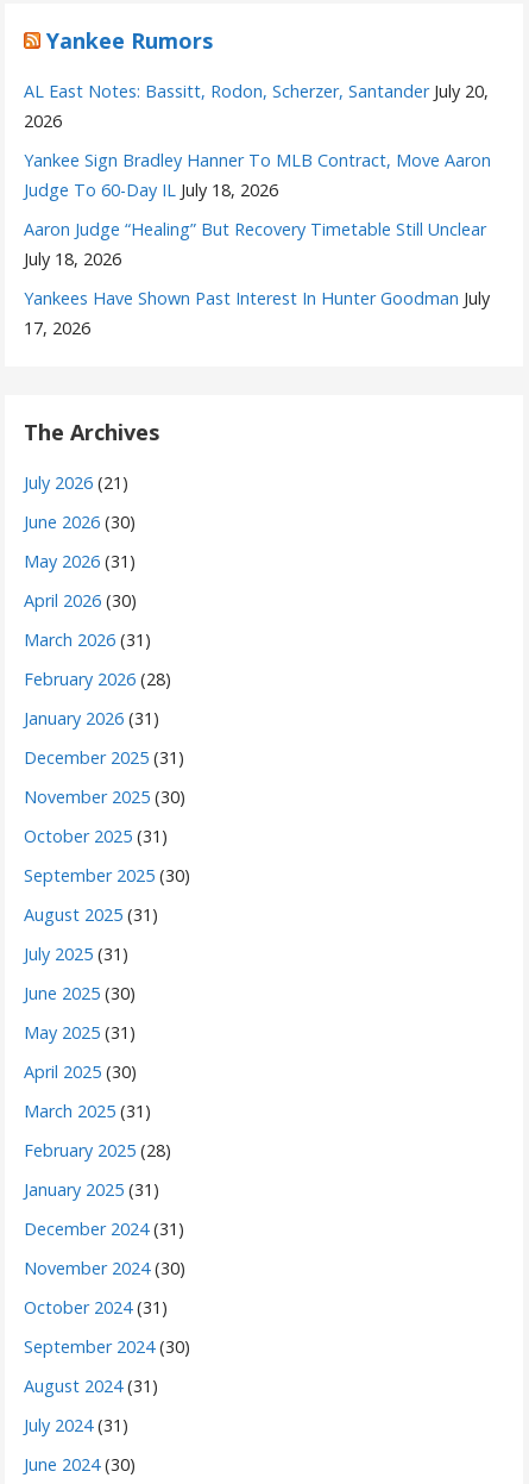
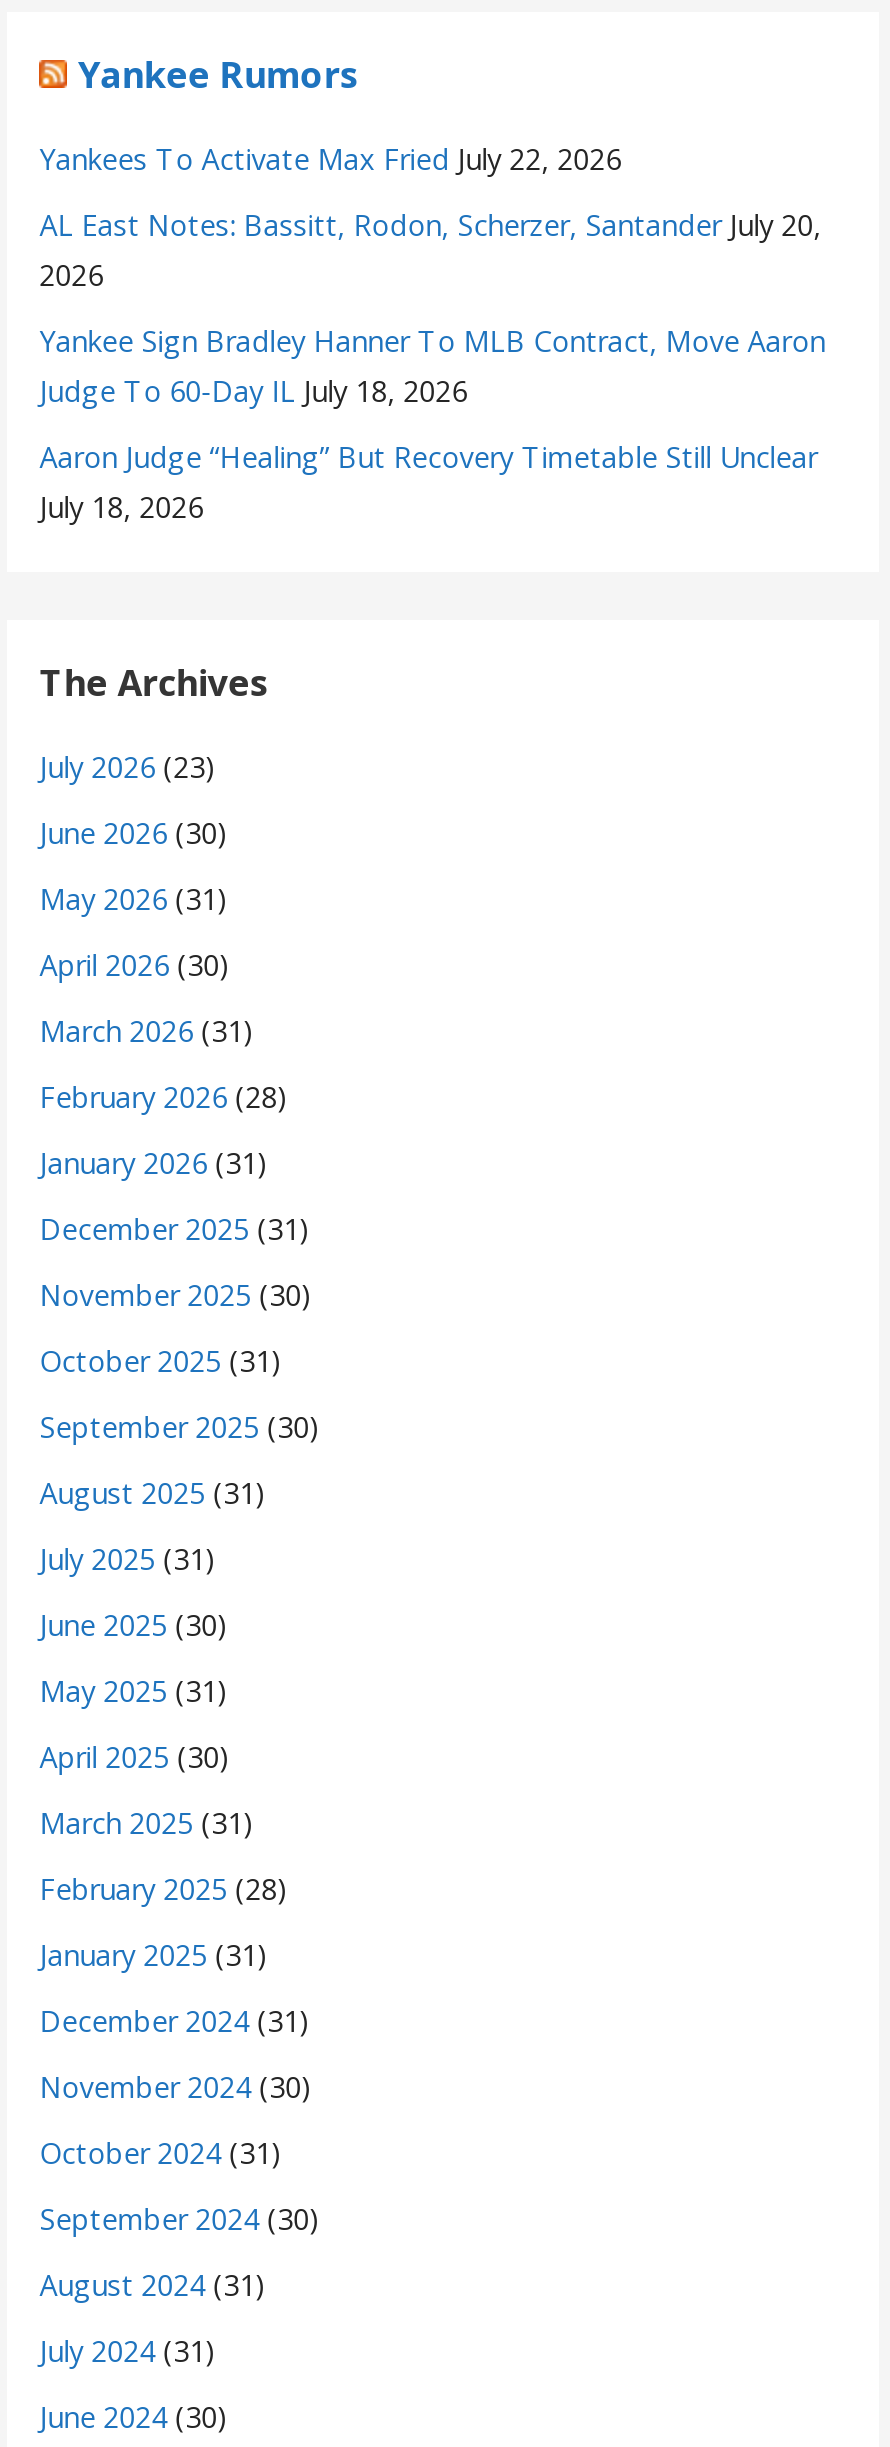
+ Yankees To Activate Max Fried July 22, 2026

moved down: AL East Notes: Bassitt, Rodon, Scherzer, Santander July 20, | 2026 | Yankee Sign Bradley Hanner To MLB Contract, Move Aaron | Judge To 60-Day IL July 18, 2026 | Aaron Judge “Healing” But Recovery Timetable Still Unclear | July 18, 2026

- Yankees Have Shown Past Interest In Hunter Goodman July
- 17, 2026

- July 2026 (21)
+ July 2026 (23)
